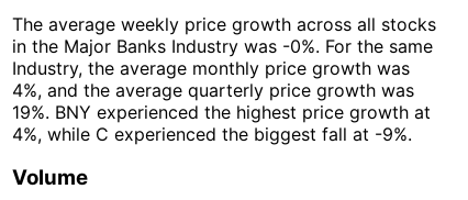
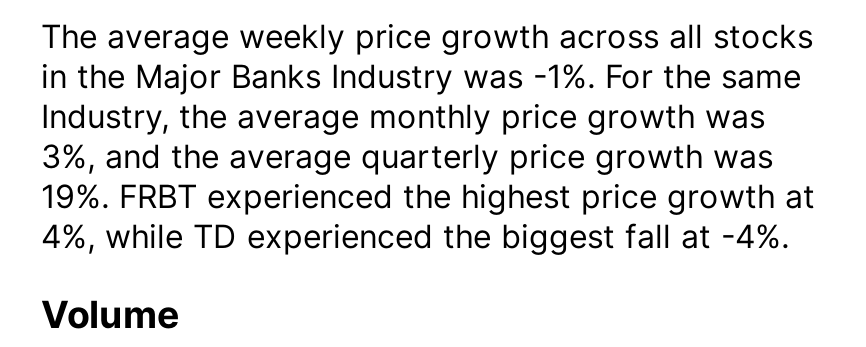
- in the Major Banks Industry was -0%. For the same
+ in the Major Banks Industry was -1%. For the same

- 4%, and the average quarterly price growth was
+ 3%, and the average quarterly price growth was

- 19%. BNY experienced the highest price growth at
+ 19%. FRBT experienced the highest price growth at

- 4%, while C experienced the biggest fall at -9%.
+ 4%, while TD experienced the biggest fall at -4%.
